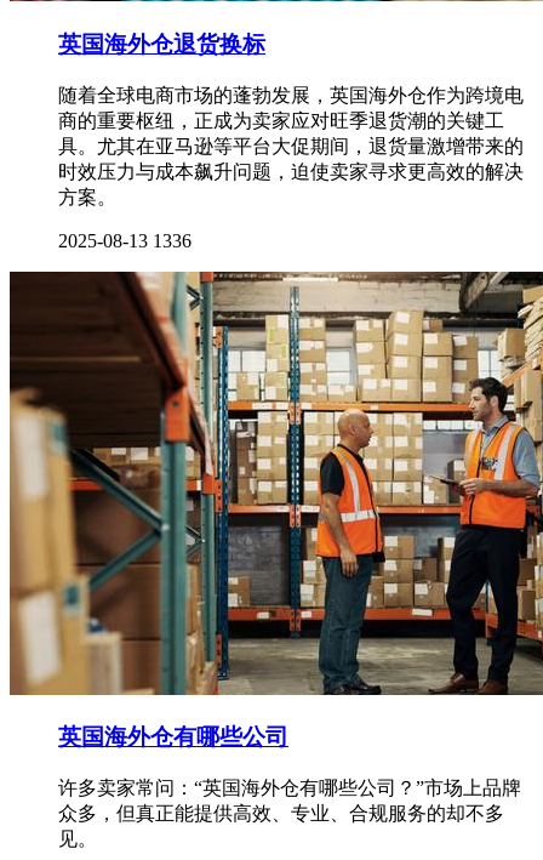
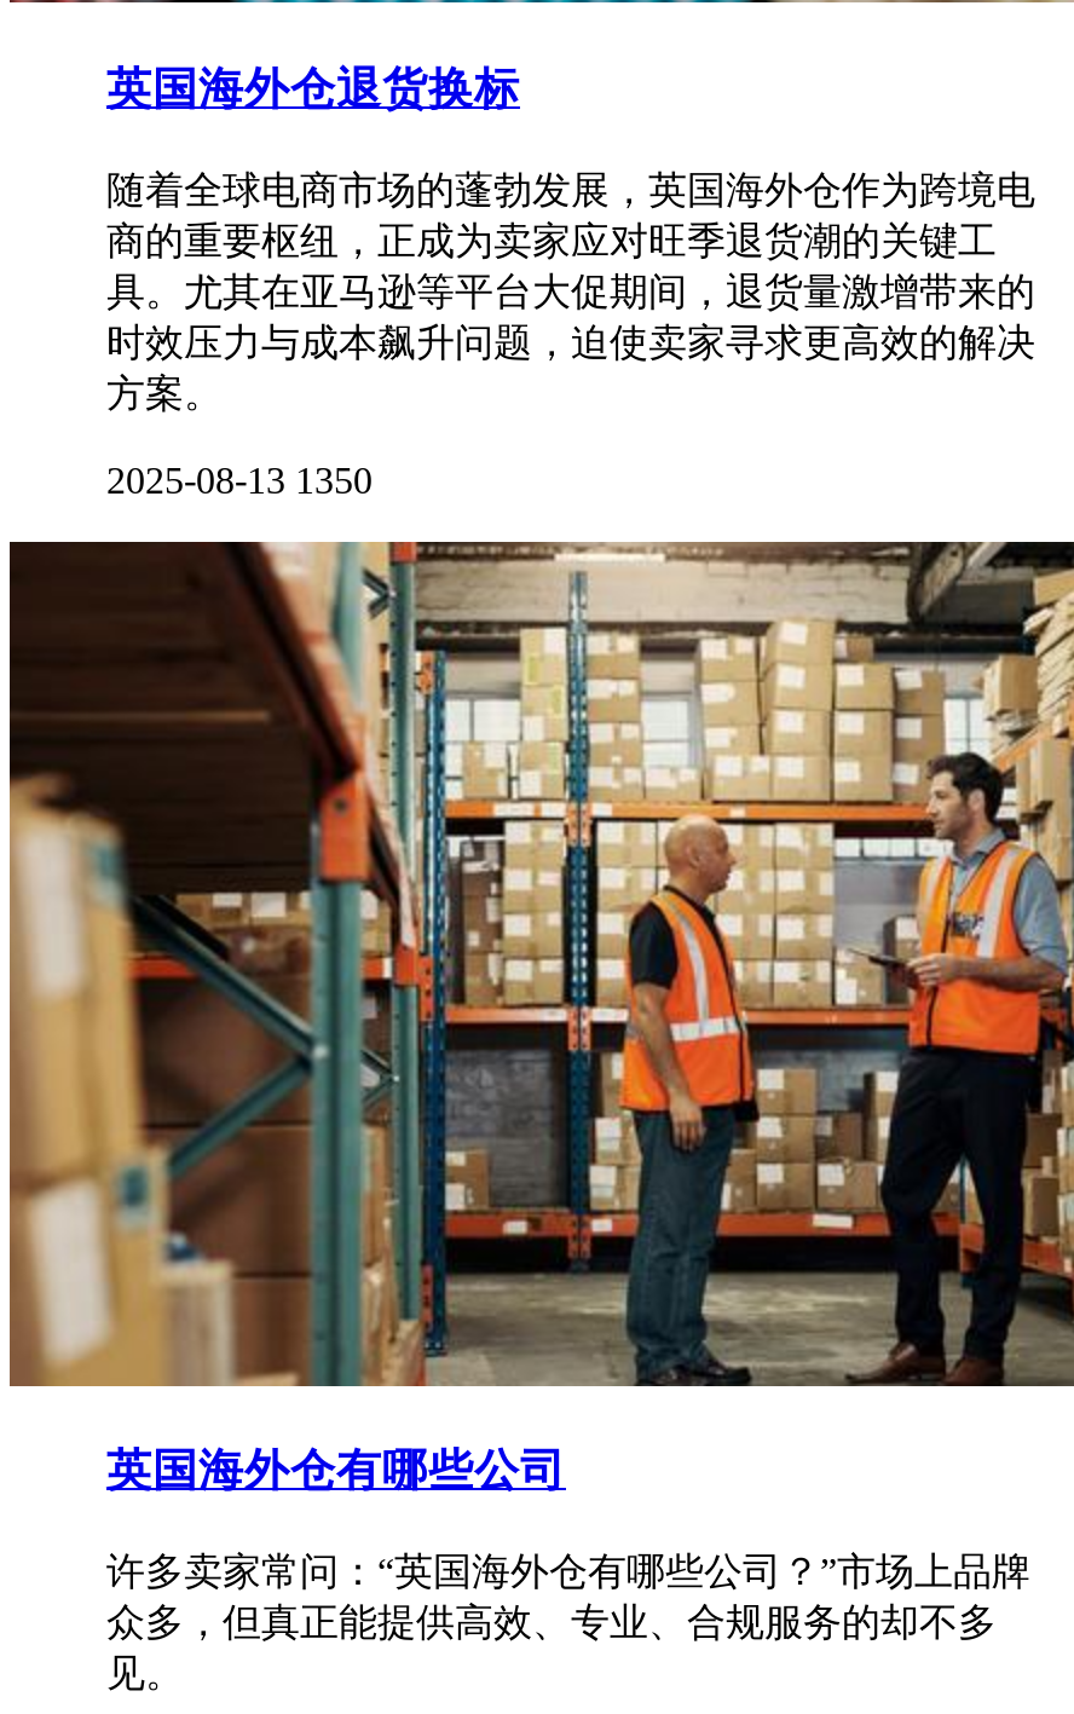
- 2025-08-13 1336
+ 2025-08-13 1350
